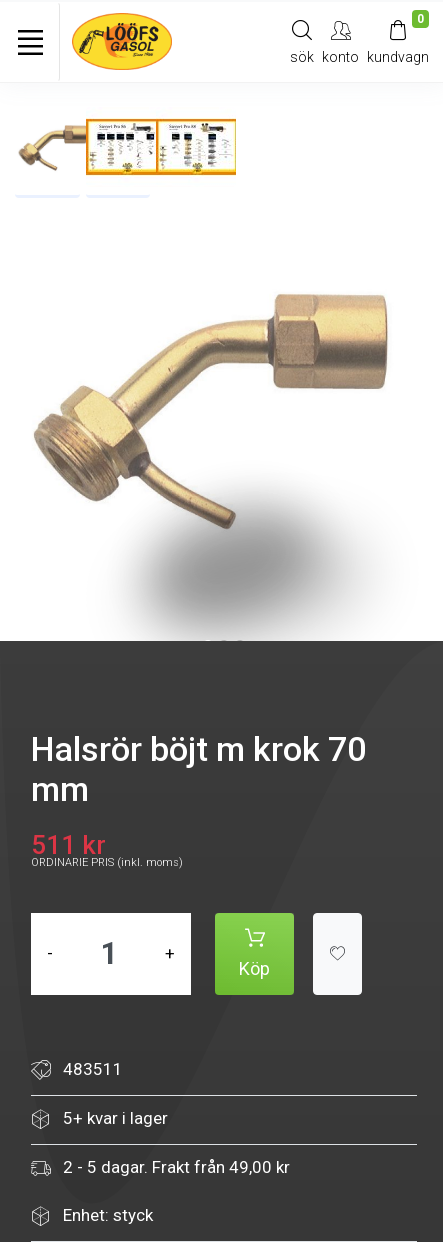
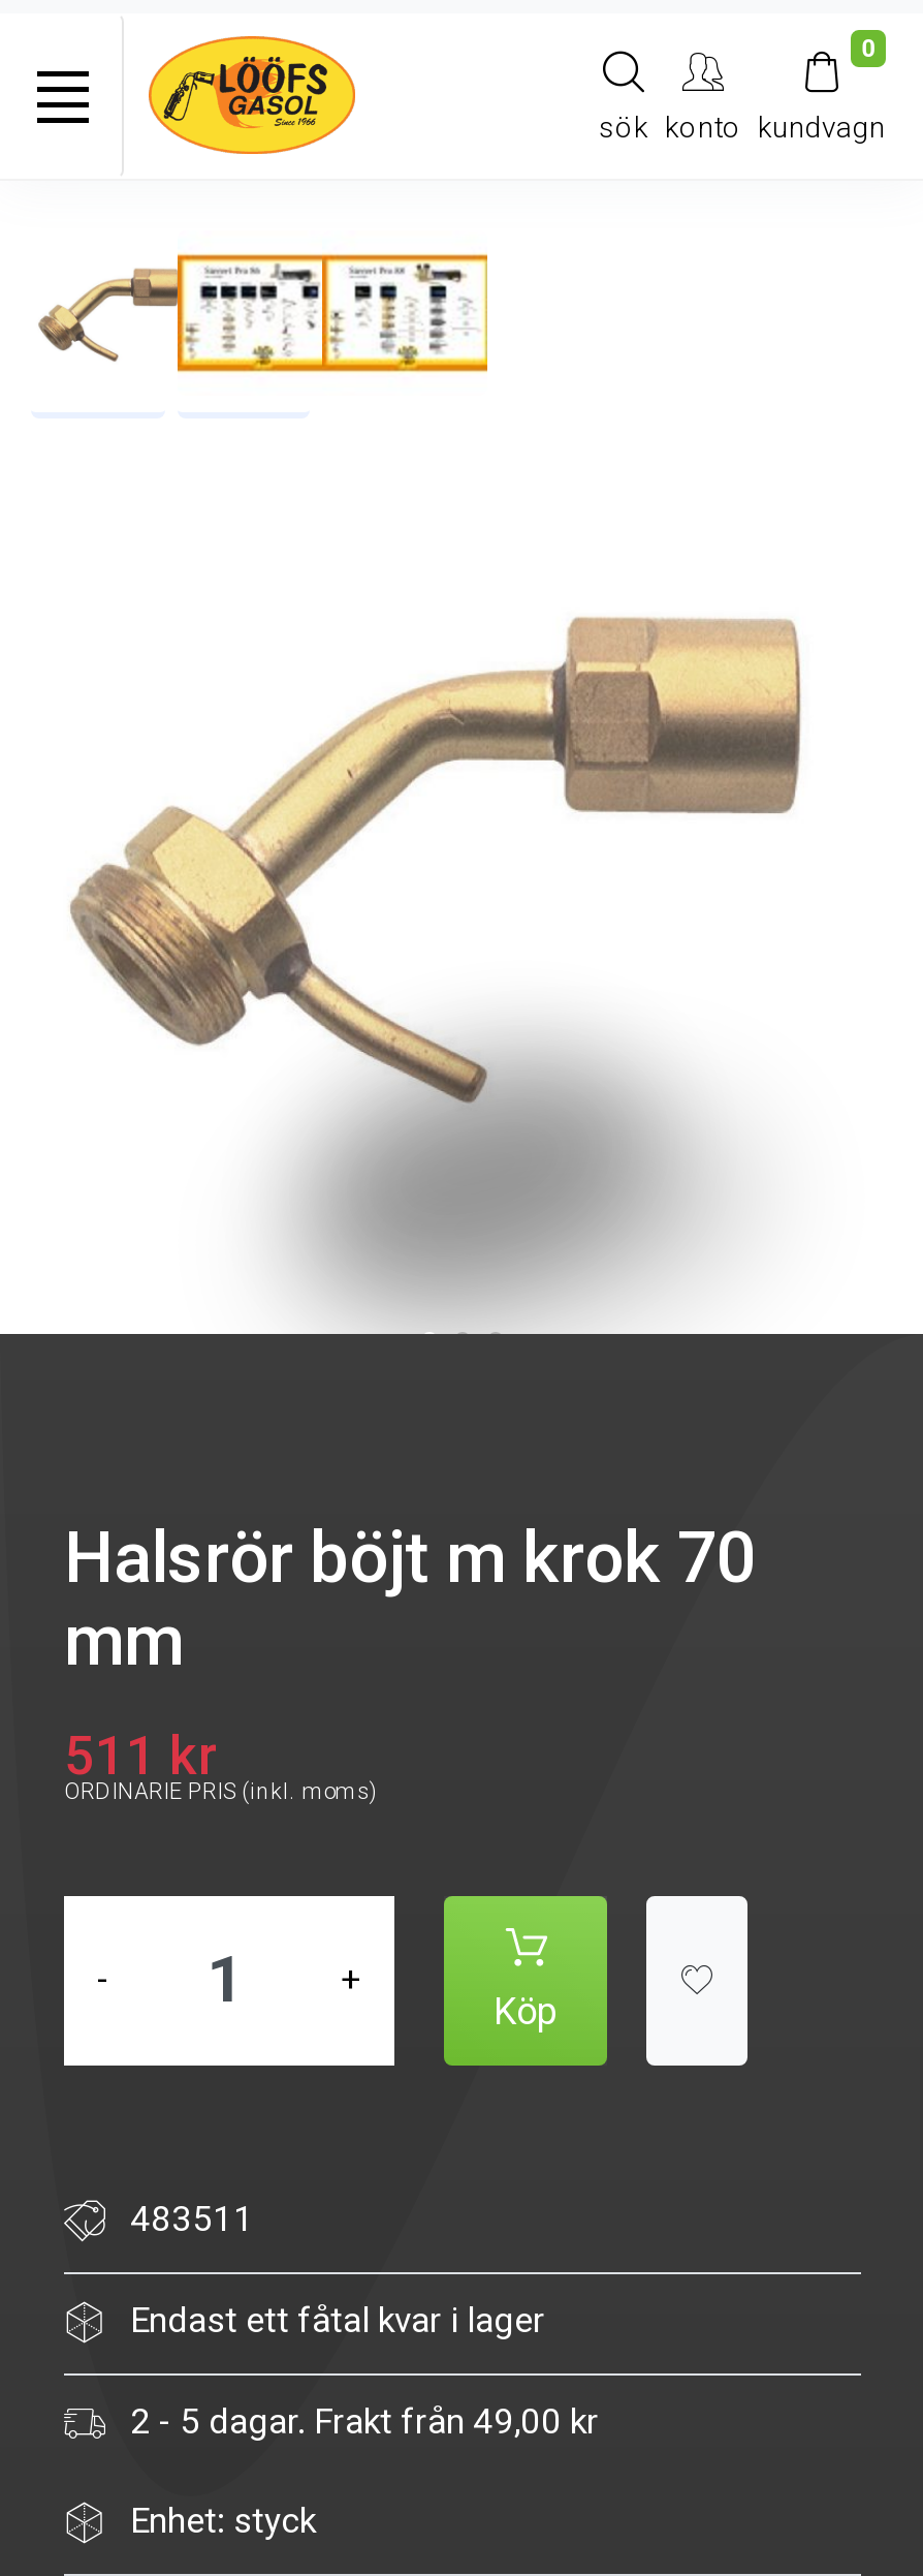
- 5+ kvar i lager
+ Endast ett fåtal kvar i lager
